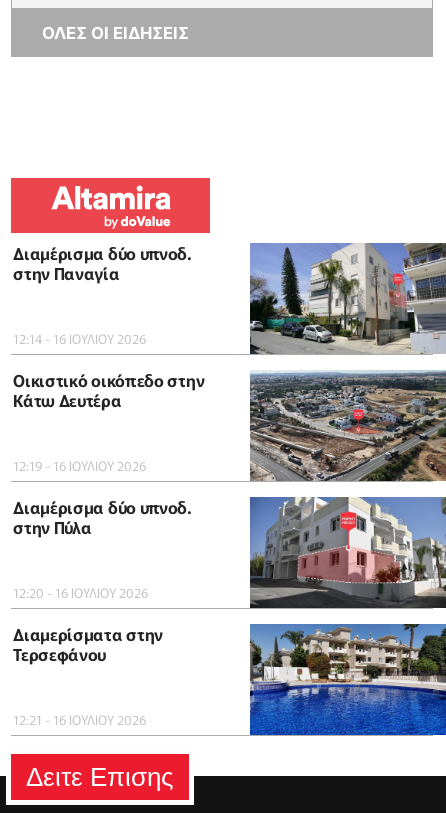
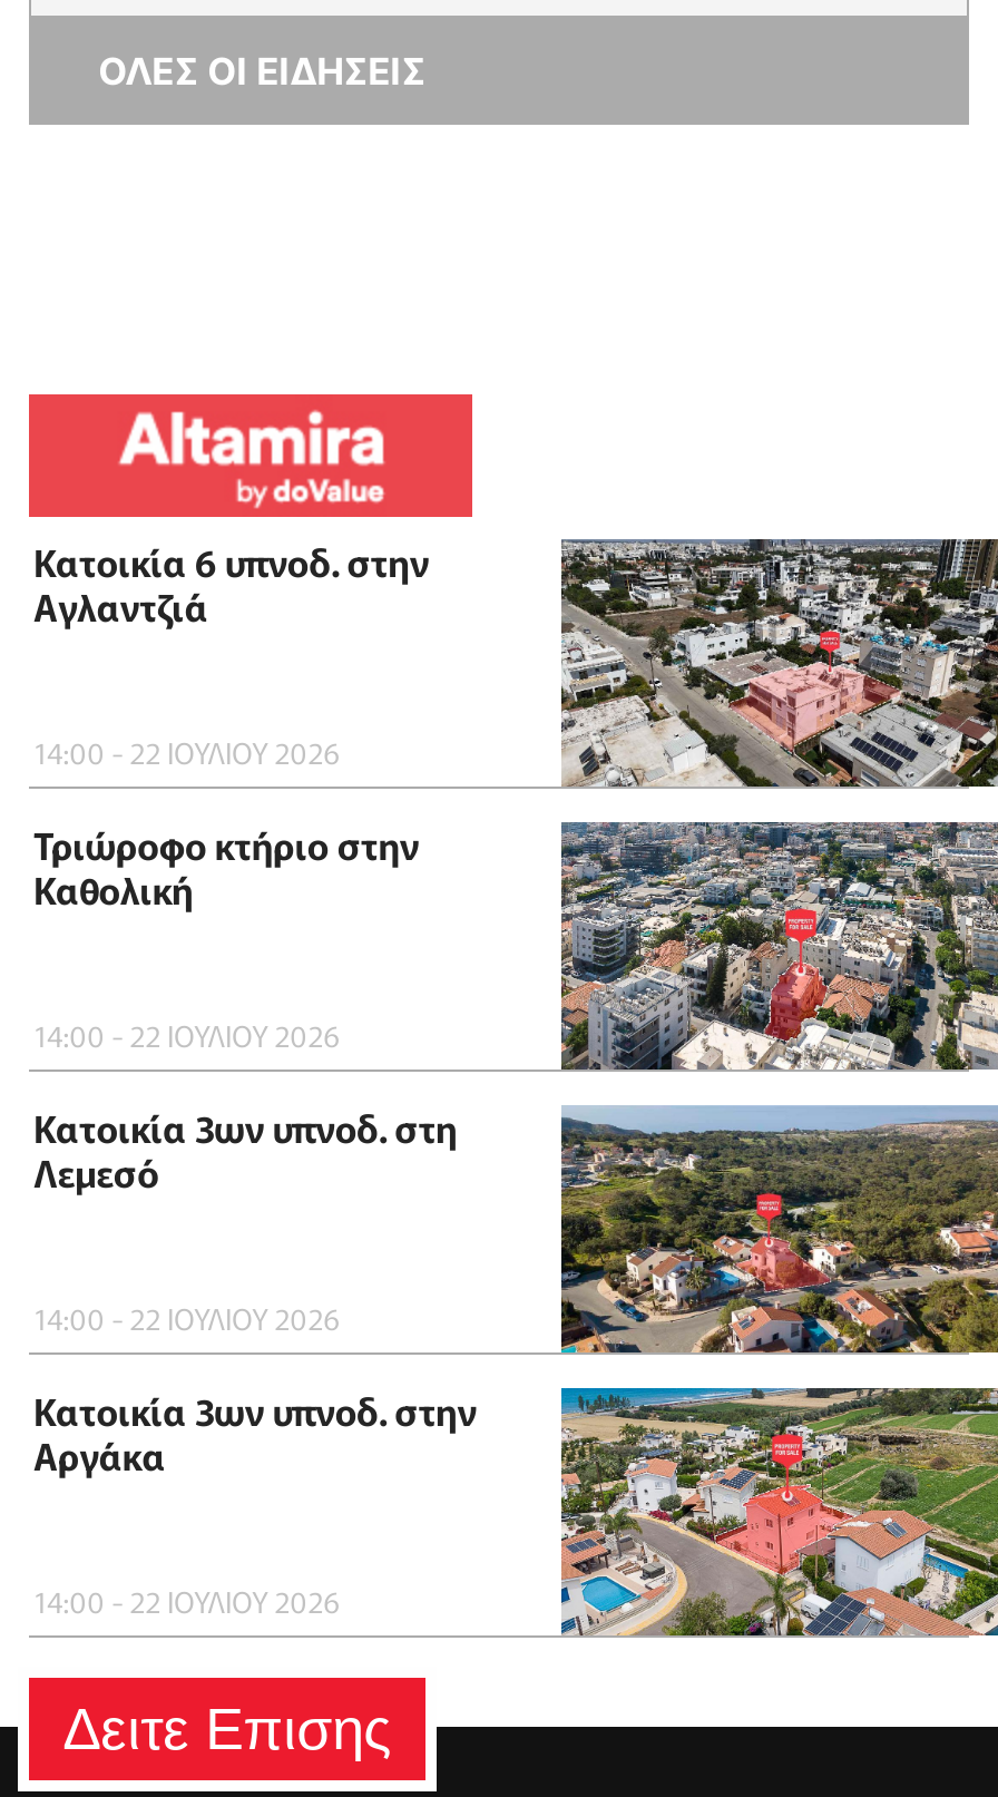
- Διαμέρισμα δύο υπνοδ.
- στην Παναγία
+ Κατοικία 6 υπνοδ. στην
+ Αγλαντζιά

- [image]
+ [image]

- 12:14 - 16 ΙΟΥΛΙΟΥ 2026
+ 14:00 - 22 ΙΟΥΛΙΟΥ 2026

- Οικιστικό οικόπεδο στην
- Κάτω Δευτέρα
+ Τριώροφο κτήριο στην
+ Καθολική

- [image]
+ [image]

- 12:19 - 16 ΙΟΥΛΙΟΥ 2026
+ 14:00 - 22 ΙΟΥΛΙΟΥ 2026

- Διαμέρισμα δύο υπνοδ.
- στην Πύλα
+ Κατοικία 3ων υπνοδ. στη
+ Λεμεσό

- [image]
+ [image]

- 12:20 - 16 ΙΟΥΛΙΟΥ 2026
+ 14:00 - 22 ΙΟΥΛΙΟΥ 2026

- Διαμερίσματα στην
- Τερσεφάνου
+ Κατοικία 3ων υπνοδ. στην
+ Αργάκα

- [image]
+ [image]

- 12:21 - 16 ΙΟΥΛΙΟΥ 2026
+ 14:00 - 22 ΙΟΥΛΙΟΥ 2026
